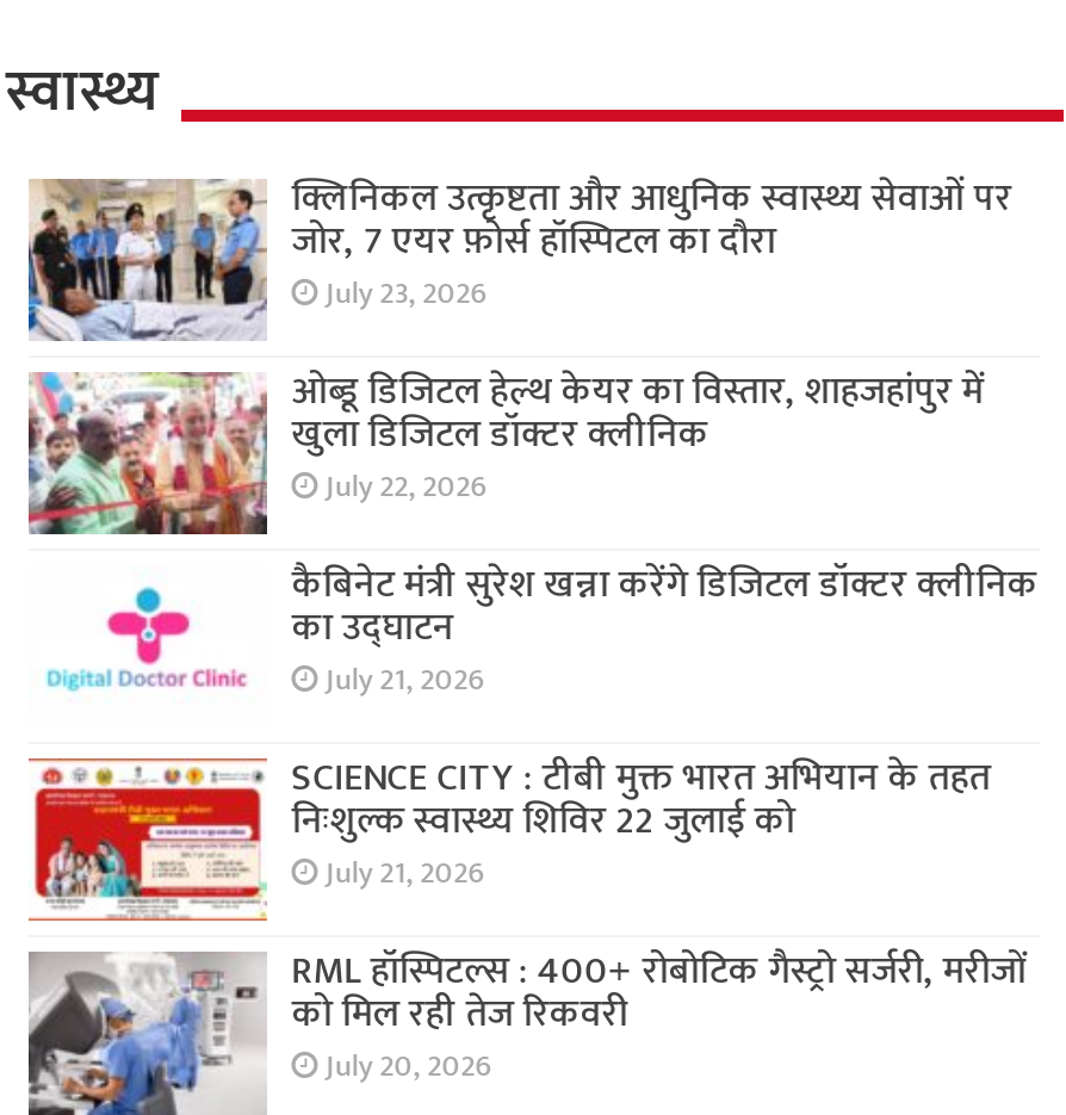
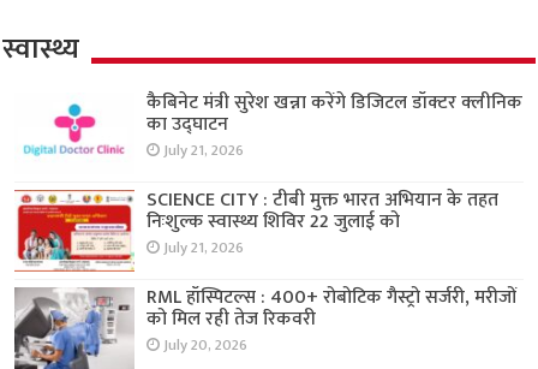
- [image]
- क्लिनिकल उत्कृष्टता और आधुनिक स्वास्थ्य सेवाओं पर
- जोर, 7 एयर फ़ोर्स हॉस्पिटल का दौरा
- July 23, 2026
- ओब्डू डिजिटल हेल्थ केयर का विस्तार, शाहजहांपुर में
- खुला डिजिटल डॉक्टर क्लीनिक
- July 22, 2026

- [image]
